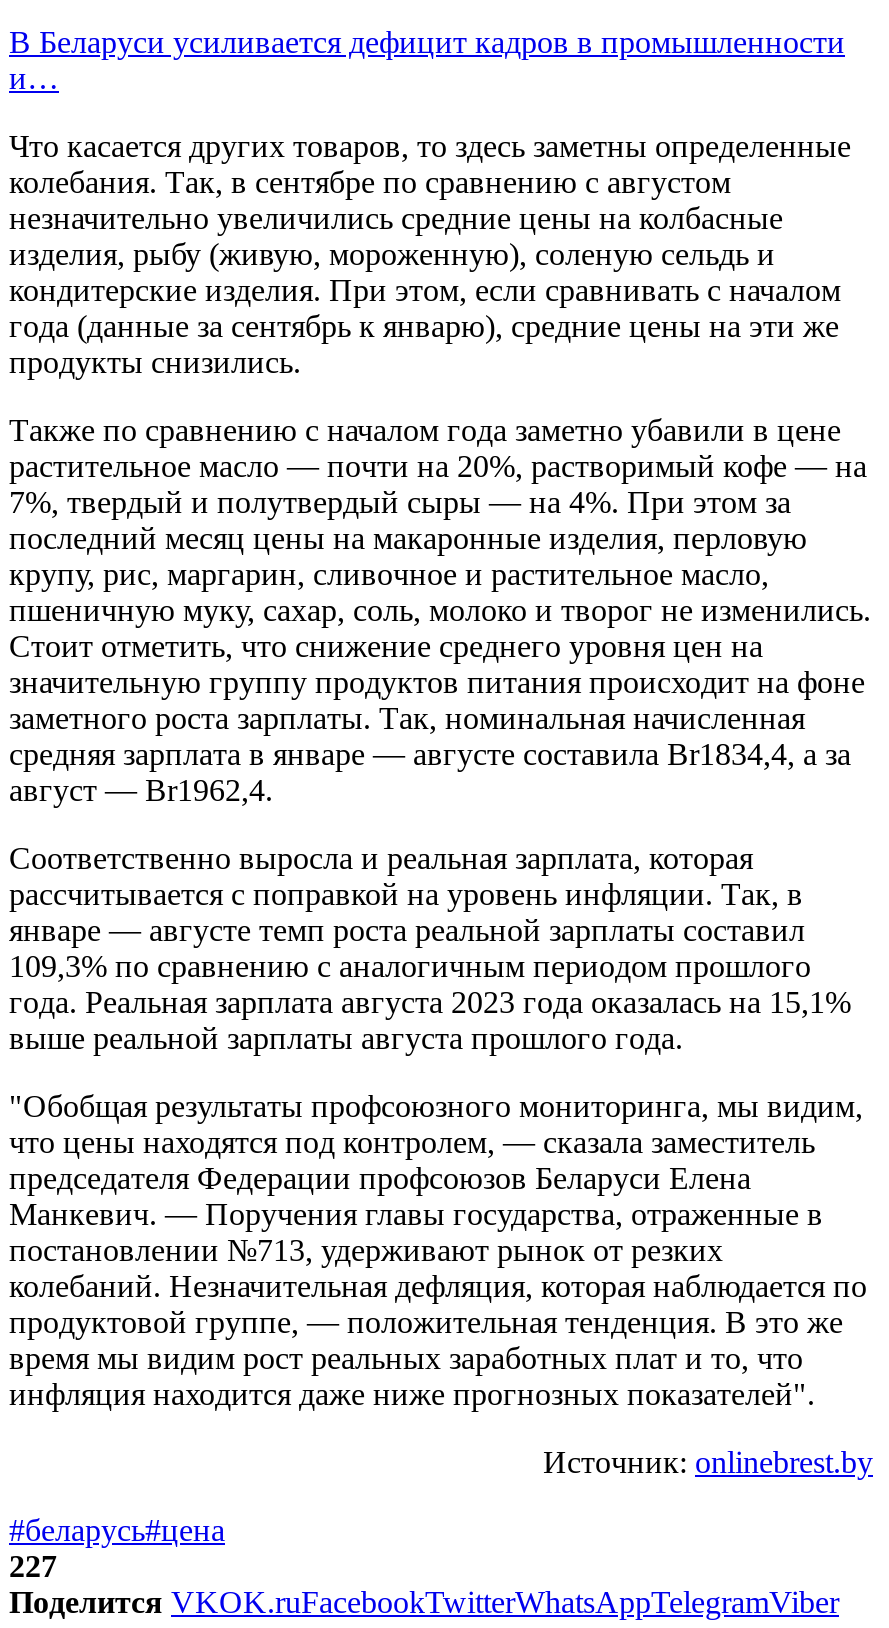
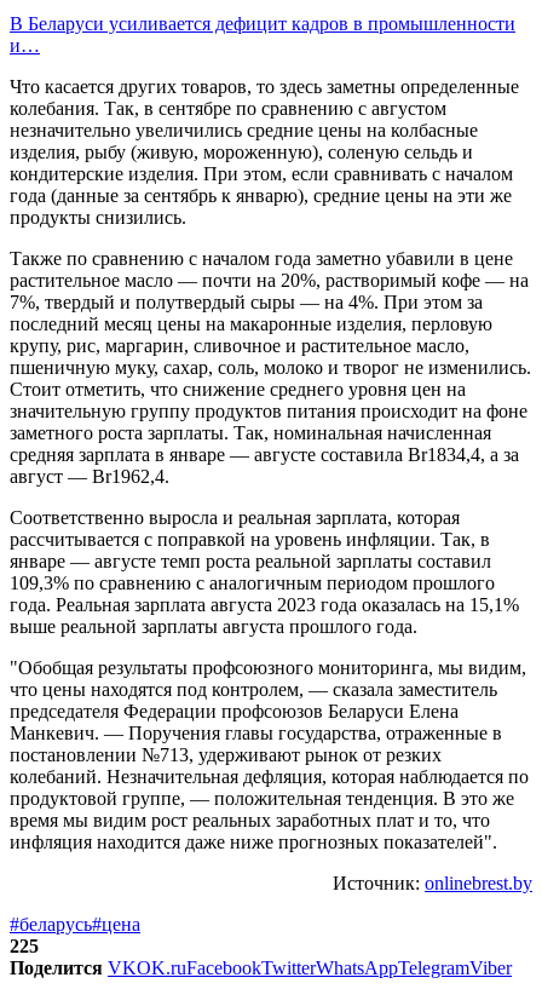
- 227
+ 225
